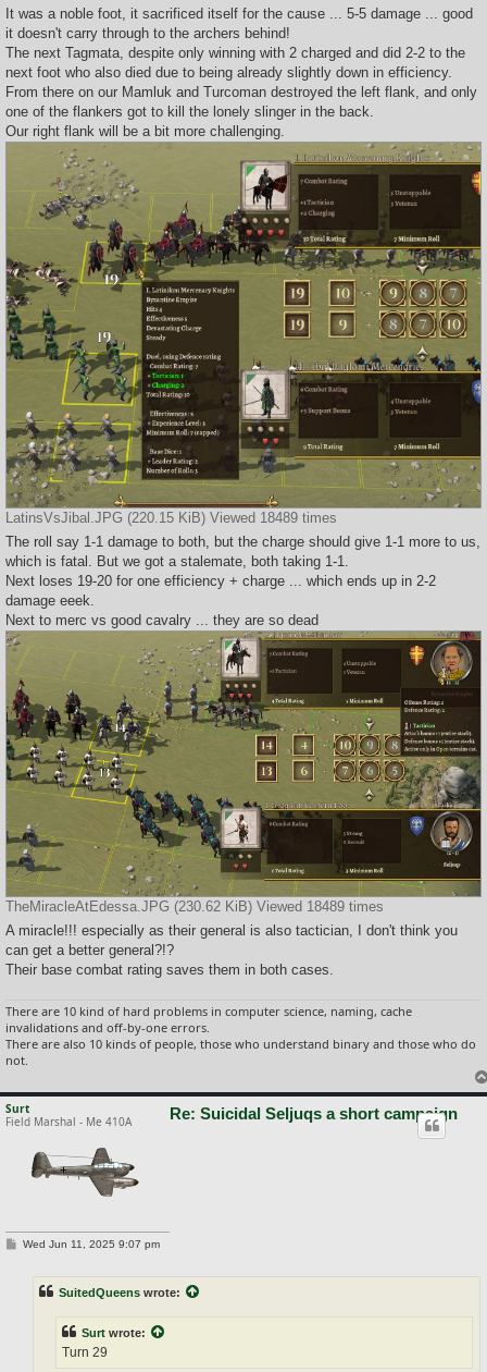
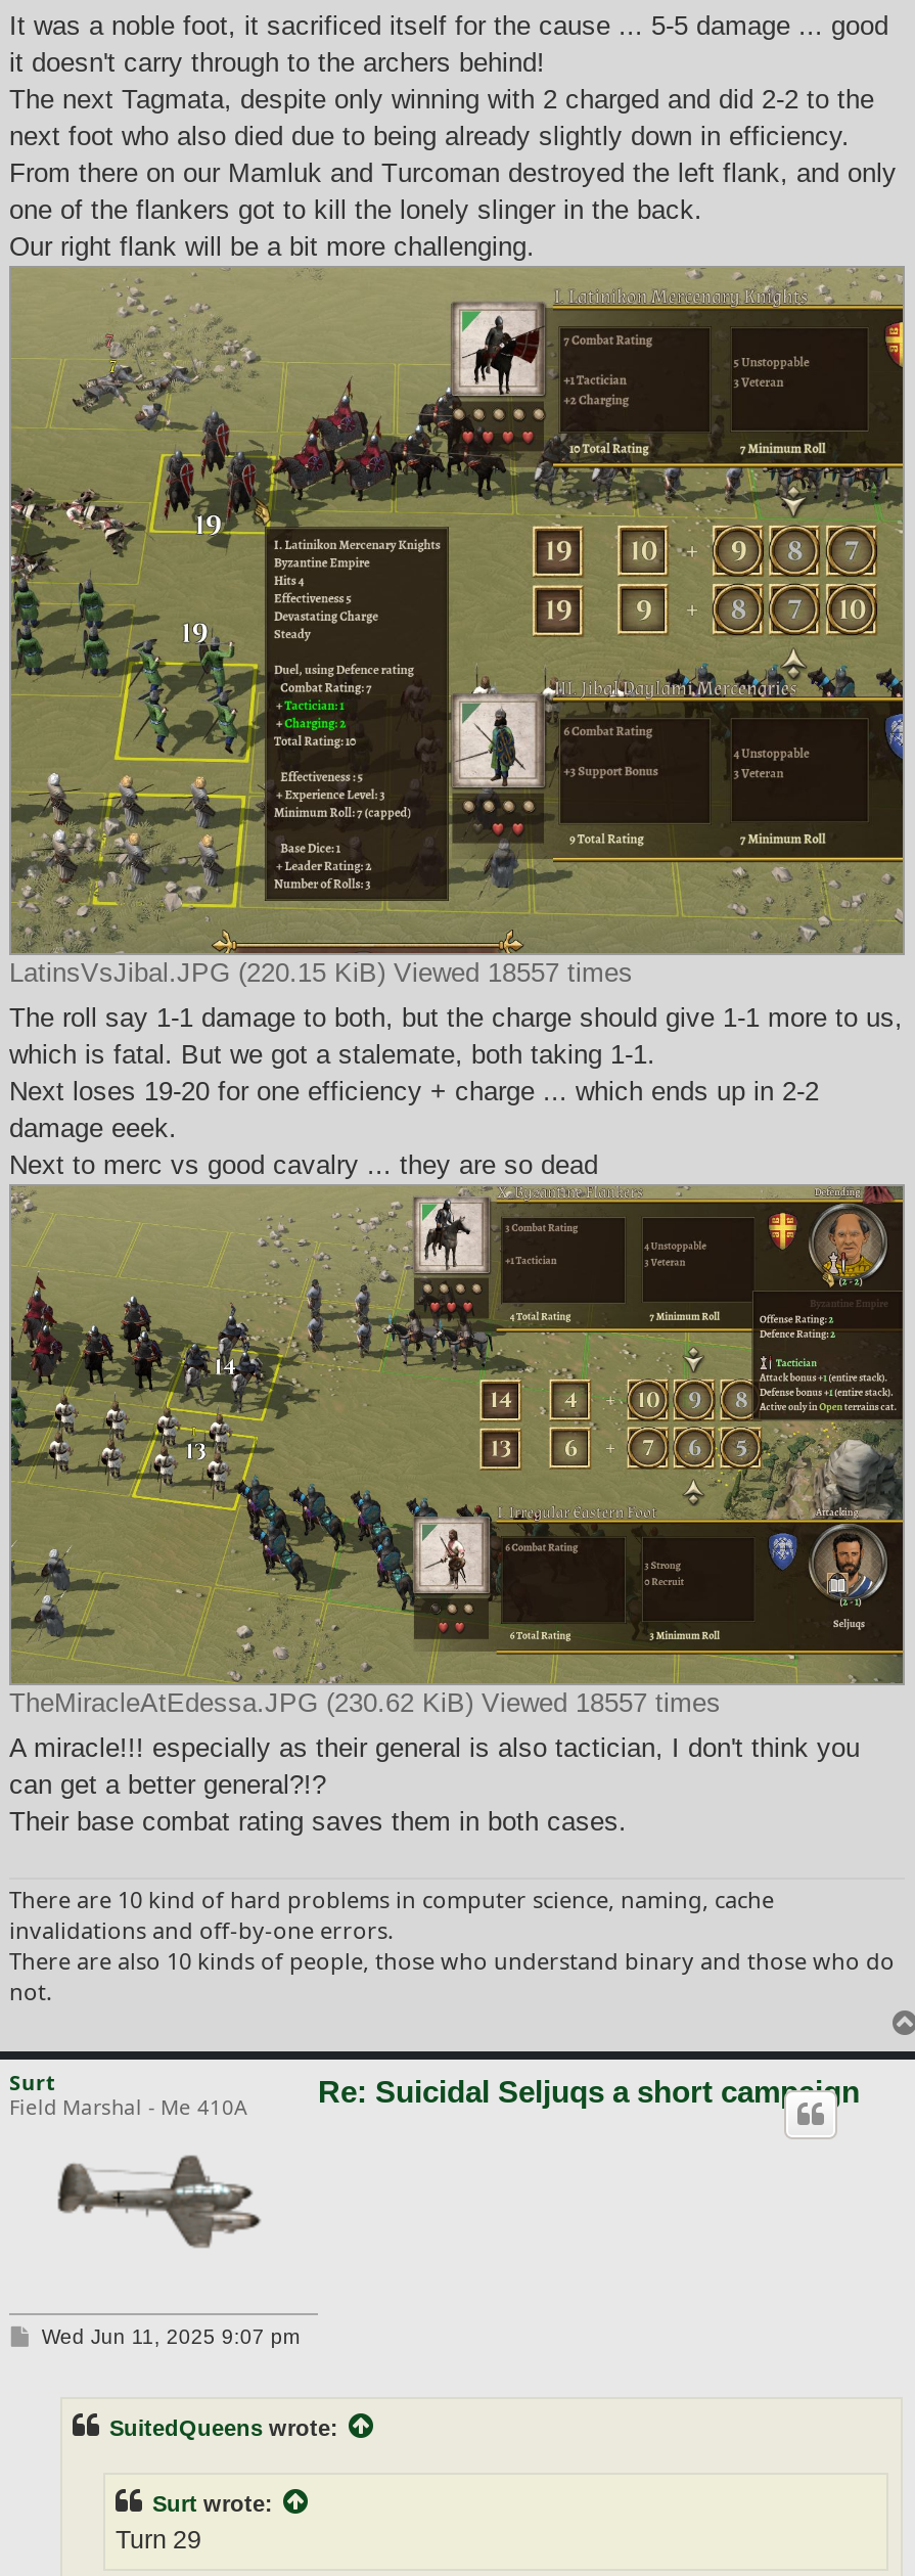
- LatinsVsJibal.JPG (220.15 KiB) Viewed 18489 times
+ LatinsVsJibal.JPG (220.15 KiB) Viewed 18557 times

- TheMiracleAtEdessa.JPG (230.62 KiB) Viewed 18489 times
+ TheMiracleAtEdessa.JPG (230.62 KiB) Viewed 18557 times
